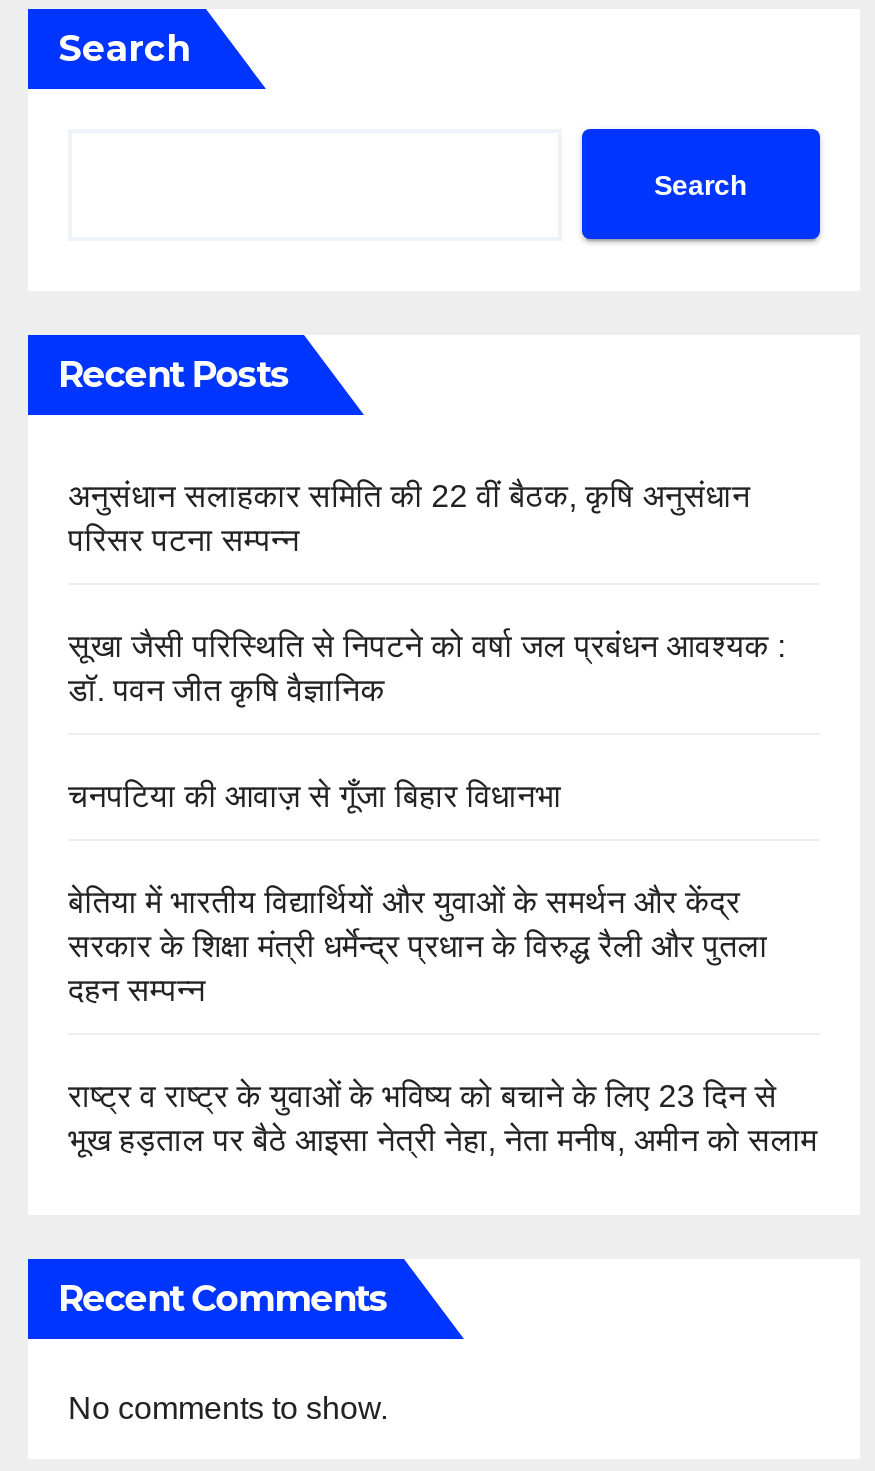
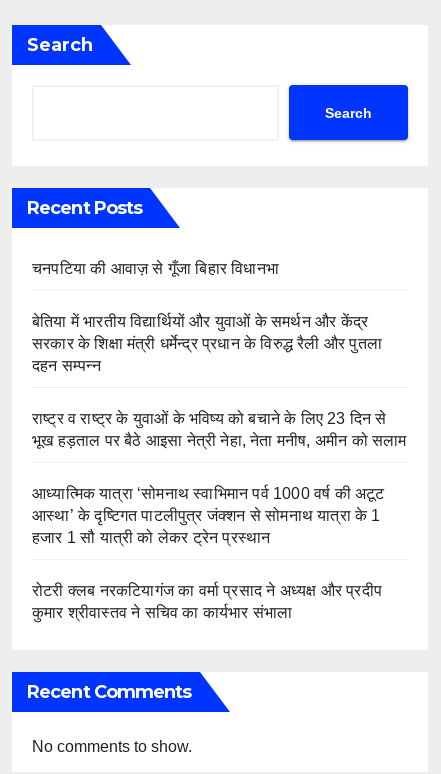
- अनुसंधान सलाहकार समिति की 22 वीं बैठक, कृषि अनुसंधान
- परिसर पटना सम्पन्न
- सूखा जैसी परिस्थिति से निपटने को वर्षा जल प्रबंधन आवश्यक :
- डॉ. पवन जीत कृषि वैज्ञानिक

moved up: चनपटिया की आवाज़ से गूँजा बिहार विधानभा | बेतिया में भारतीय विद्यार्थियों और युवाओं के समर्थन और केंद्र | सरकार के शिक्षा मंत्री धर्मेन्द्र प्रधान के विरुद्ध रैली और पुतला | दहन सम्पन्न | राष्ट्र व राष्ट्र के युवाओं के भविष्य को बचाने के लिए 23 दिन से | भूख हड़ताल पर बैठे आइसा नेत्री नेहा, नेता मनीष, अमीन को सलाम

+ आध्यात्मिक यात्रा ‘सोमनाथ स्वाभिमान पर्व 1000 वर्ष की अटूट
+ आस्था’ के दृष्टिगत पाटलीपुत्र जंक्शन से सोमनाथ यात्रा के 1
+ हजार 1 सौ यात्री को लेकर ट्रेन प्रस्थान
+ रोटरी क्लब नरकटियागंज का वर्मा प्रसाद ने अध्यक्ष और प्रदीप
+ कुमार श्रीवास्तव ने सचिव का कार्यभार संभाला
